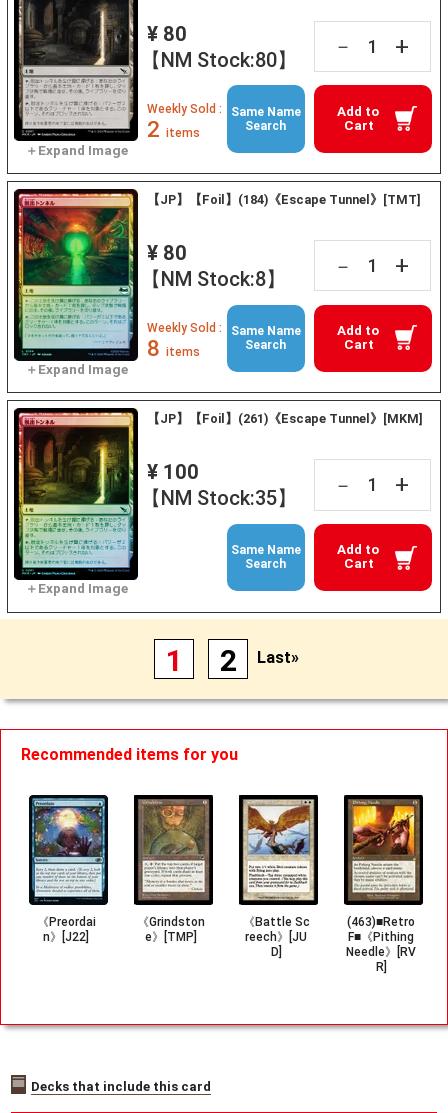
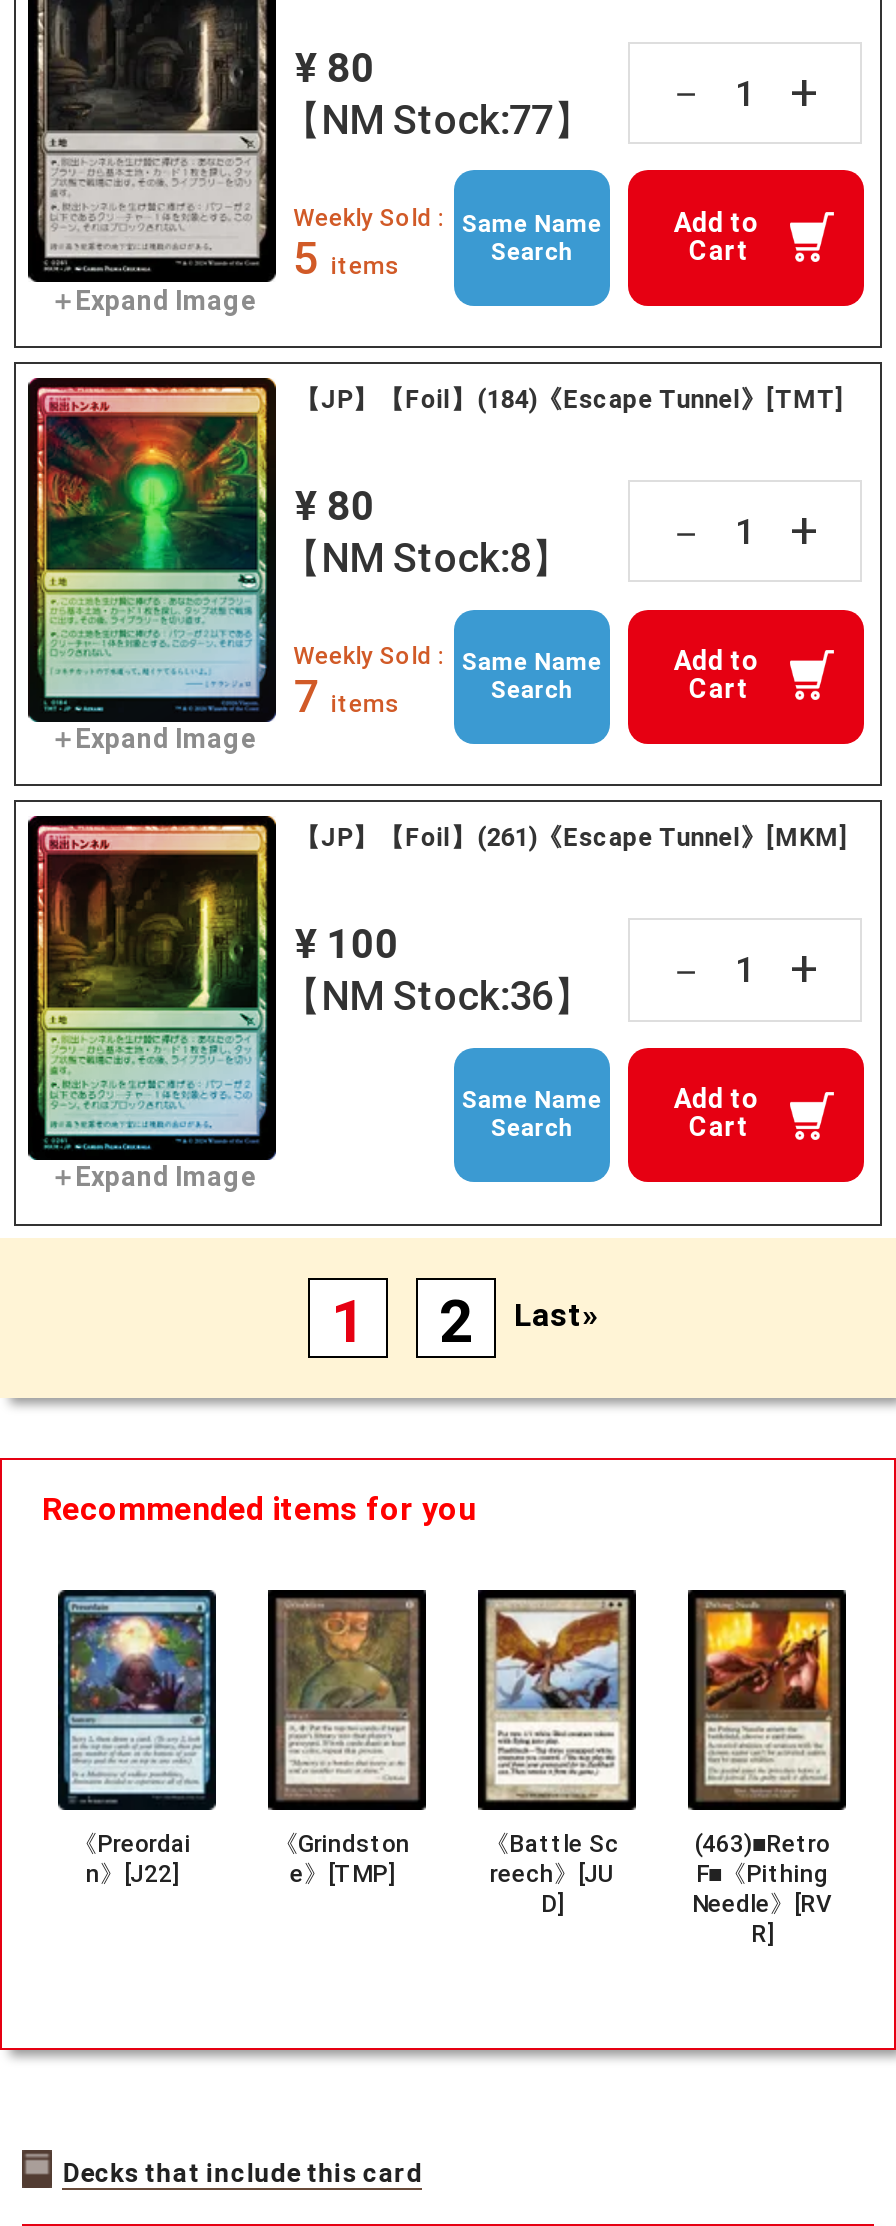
- 【NM Stock:80】
+ 【NM Stock:77】

- 2 items
+ 5 items

- 8 items
+ 7 items

- 【NM Stock:35】
+ 【NM Stock:36】
